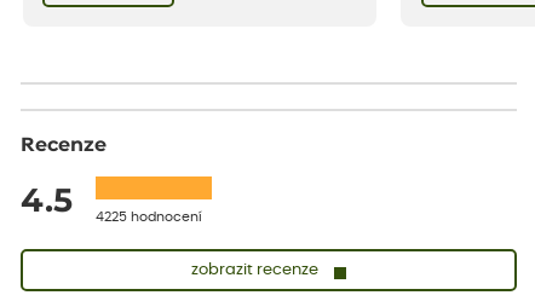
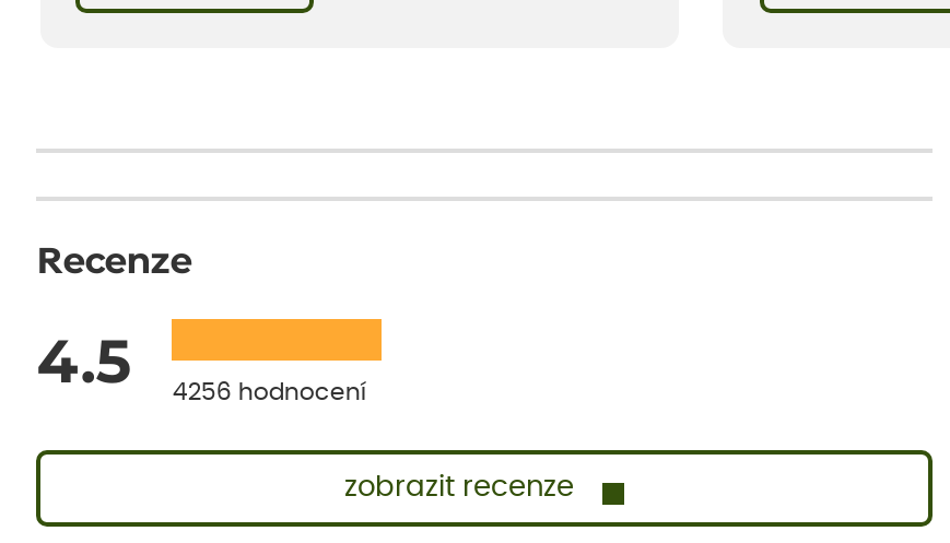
- 4.5 4225 hodnocení
+ 4.5 4256 hodnocení
